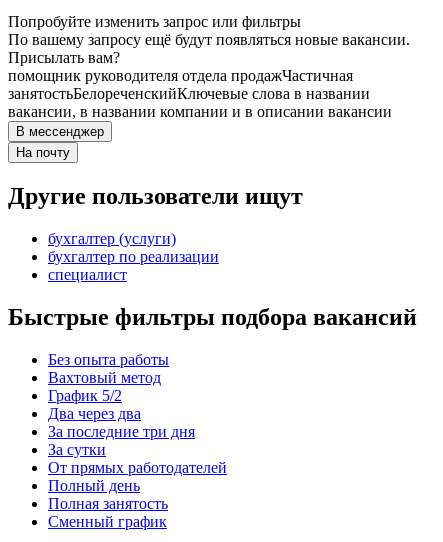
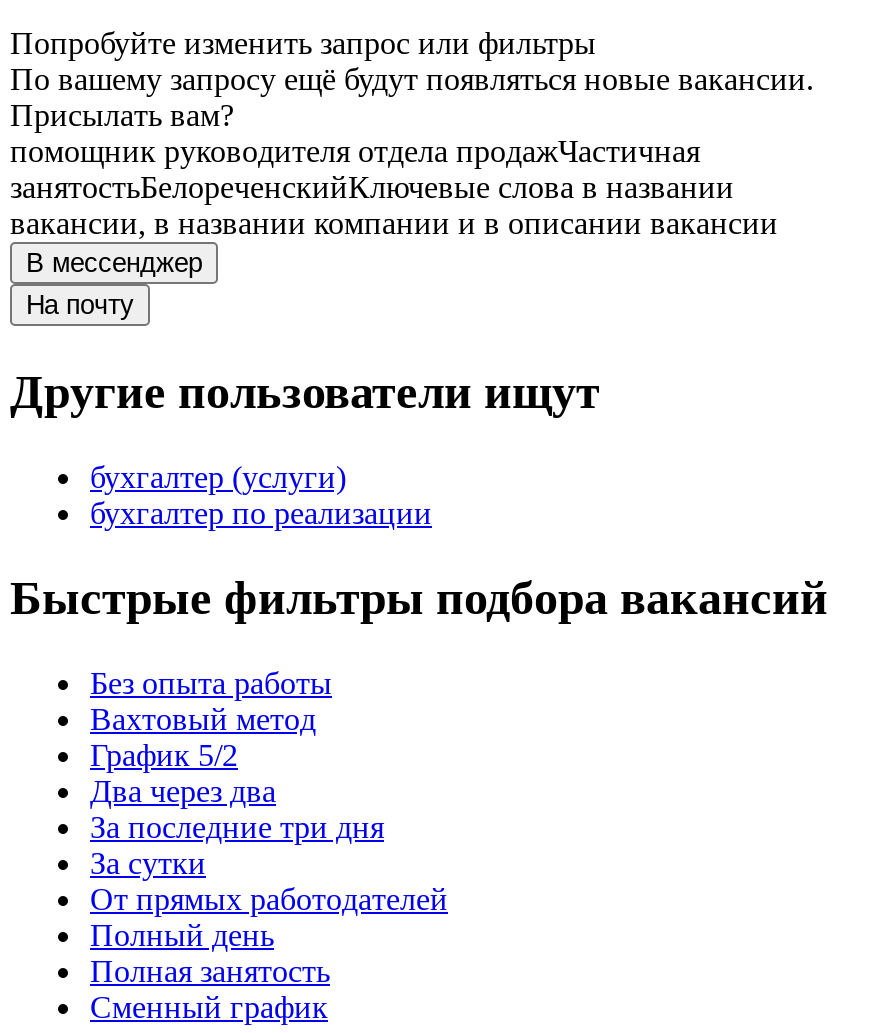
- специалист
